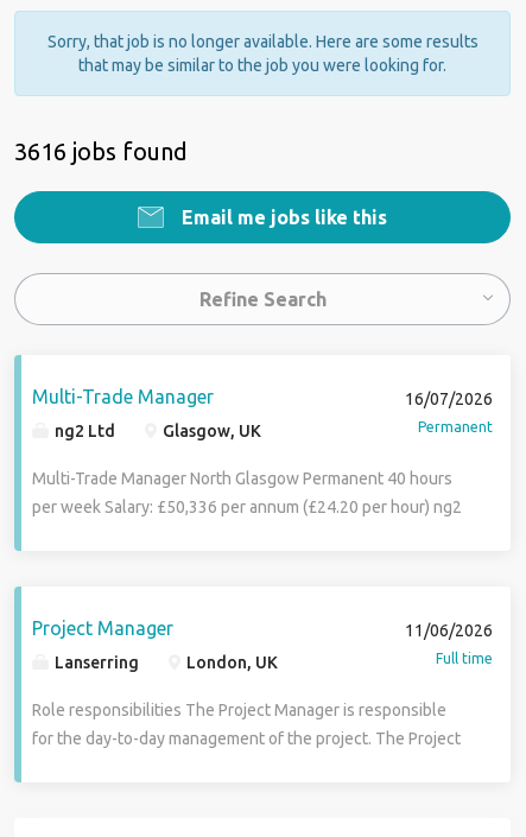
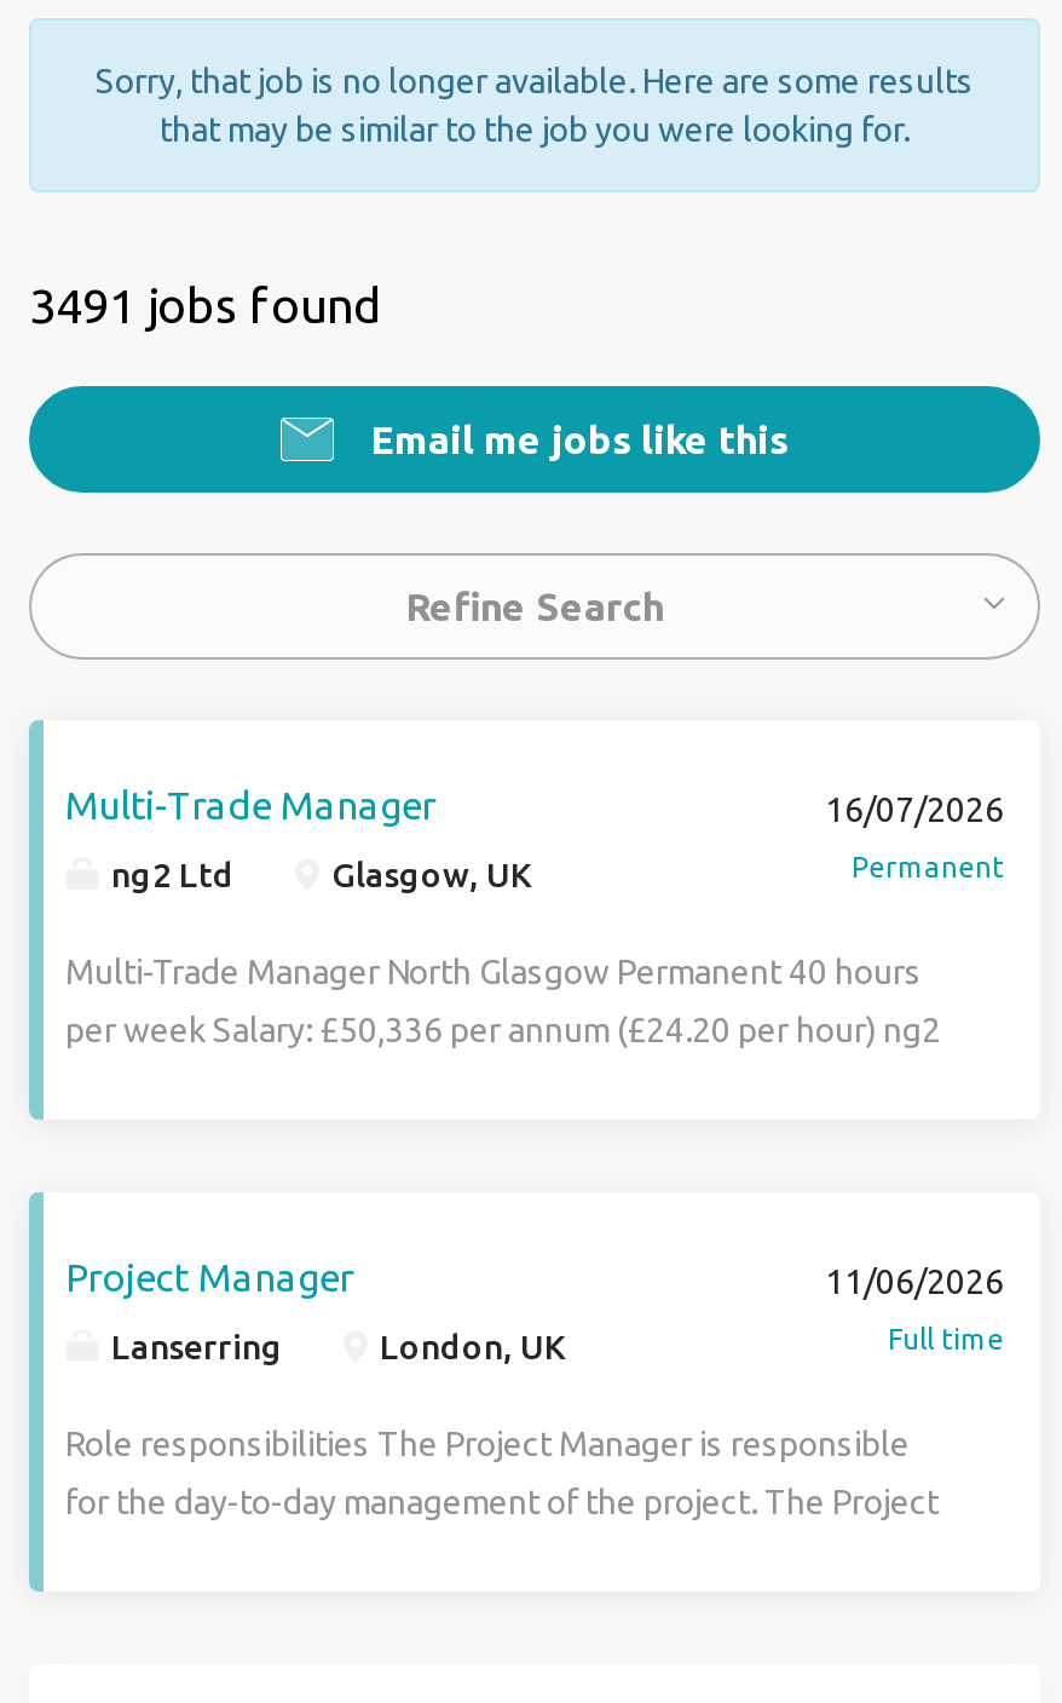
- 3616 jobs found
+ 3491 jobs found
